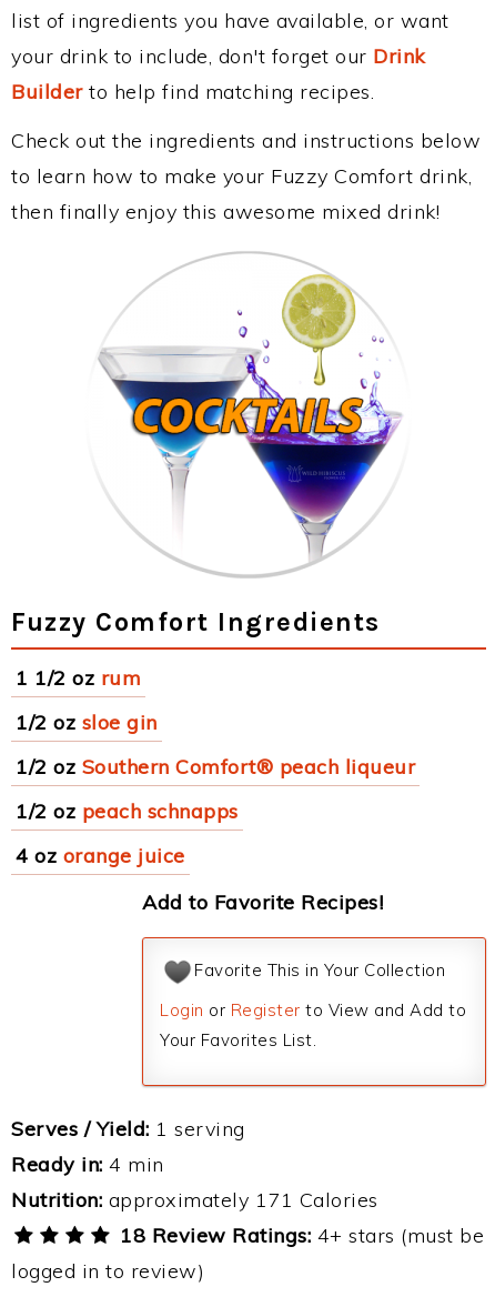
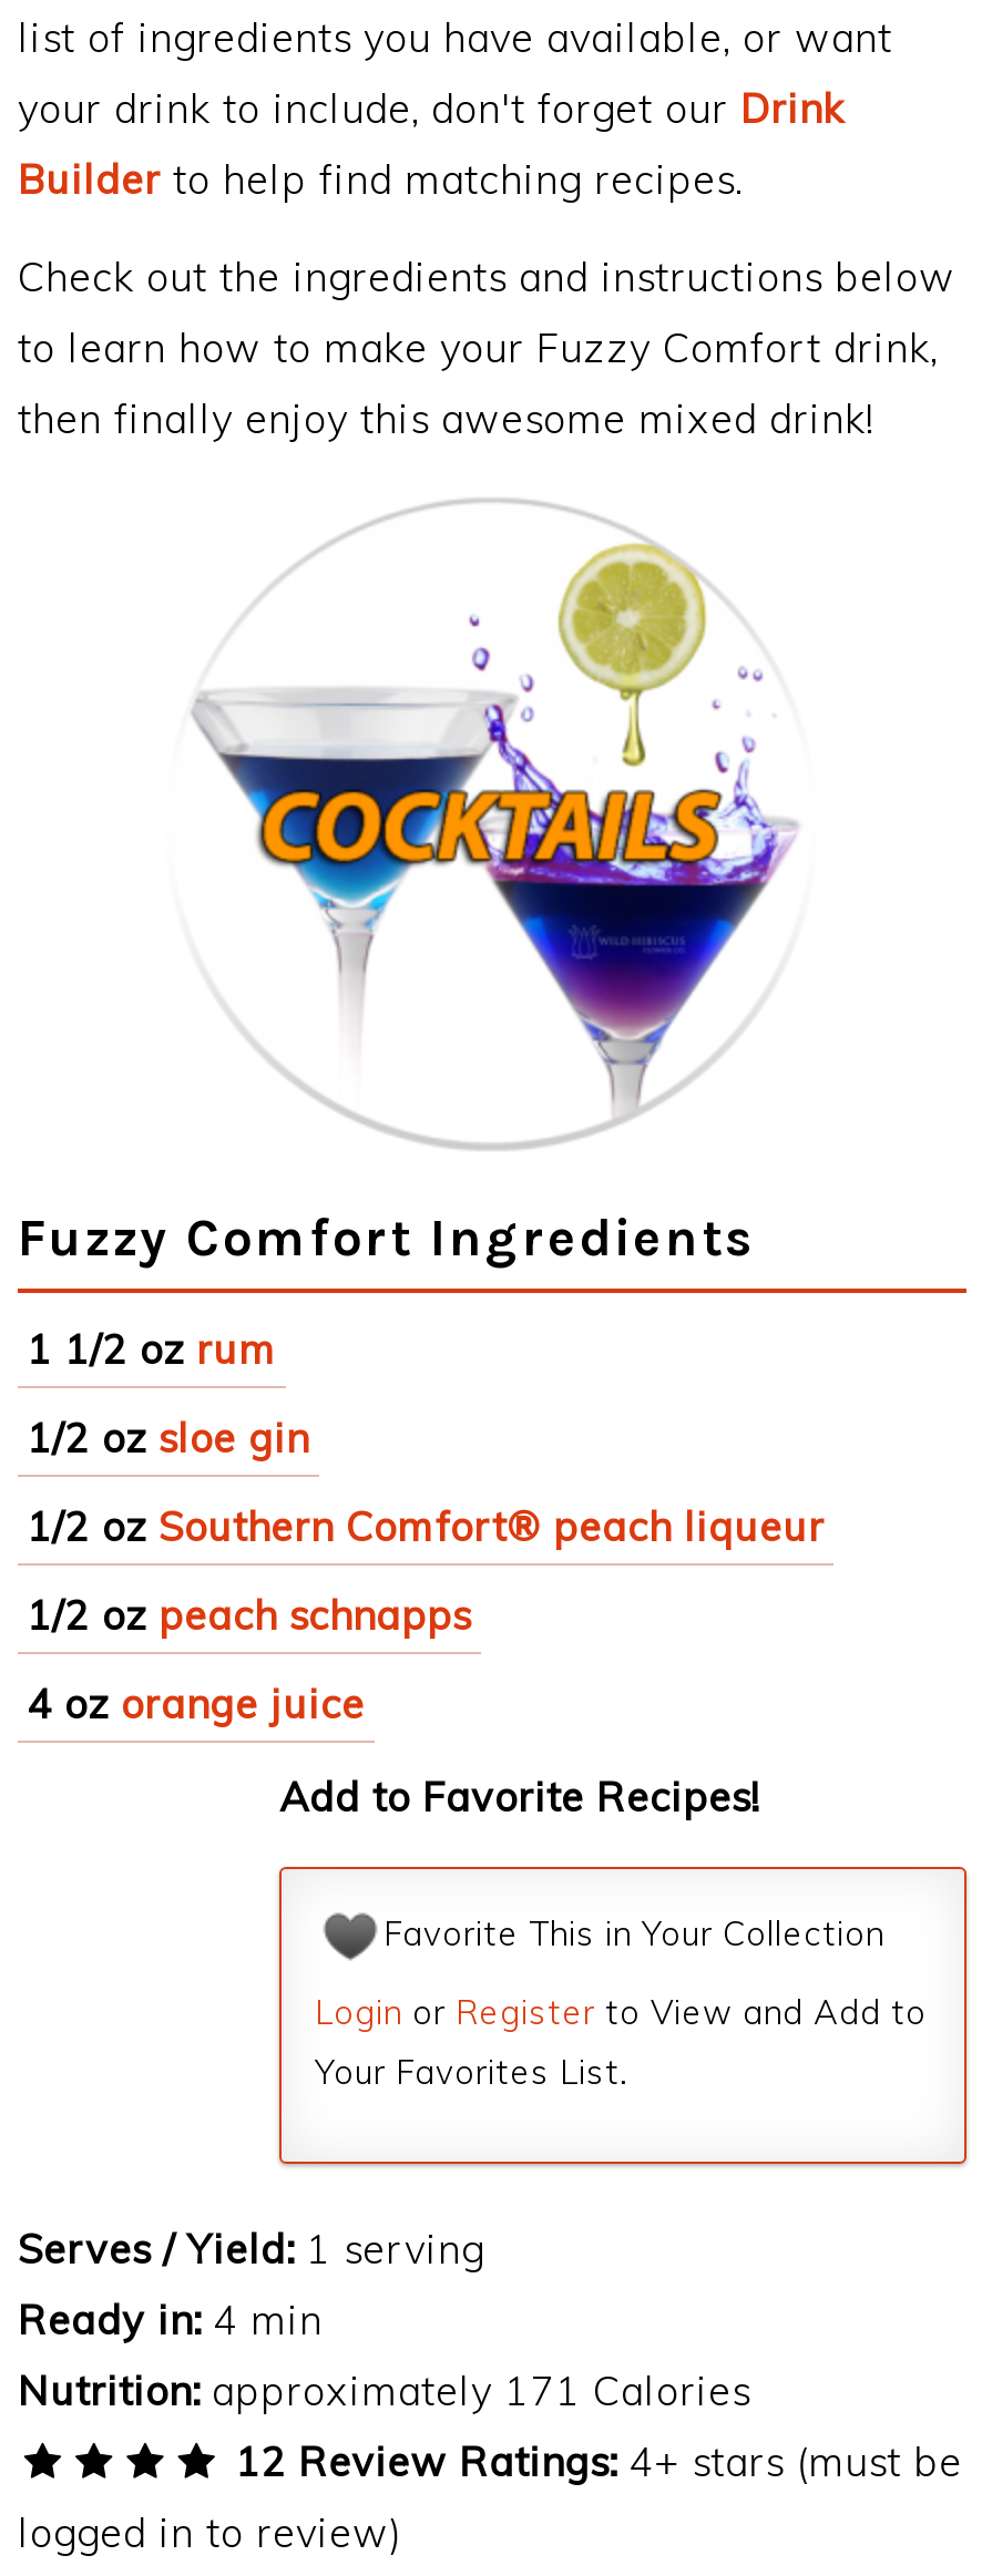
- 18 Review Ratings: 4+ stars (must be
+ 12 Review Ratings: 4+ stars (must be
